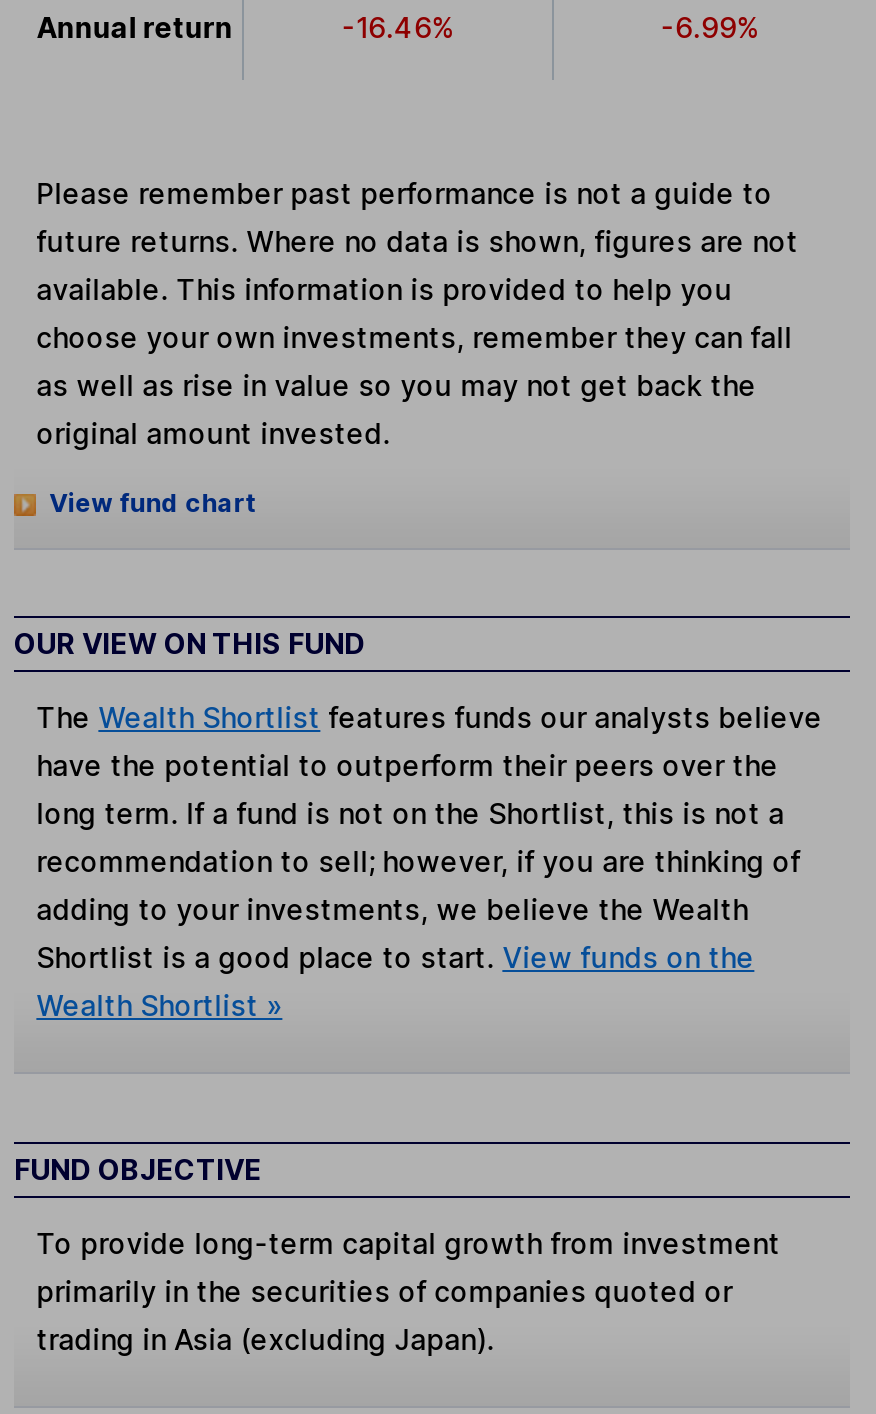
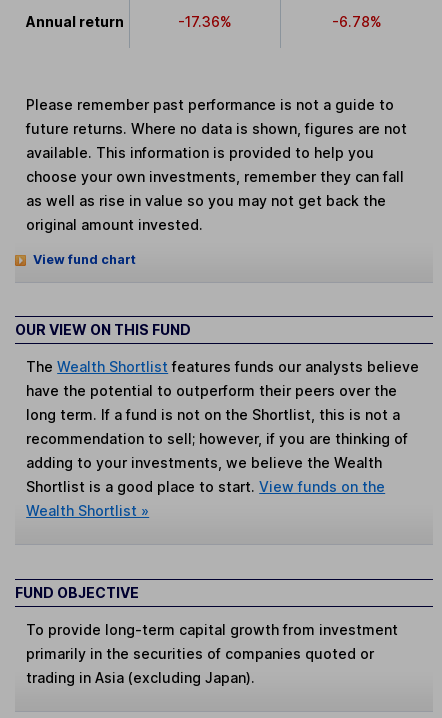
- -16.46%
+ -17.36%

- -6.99%
+ -6.78%
